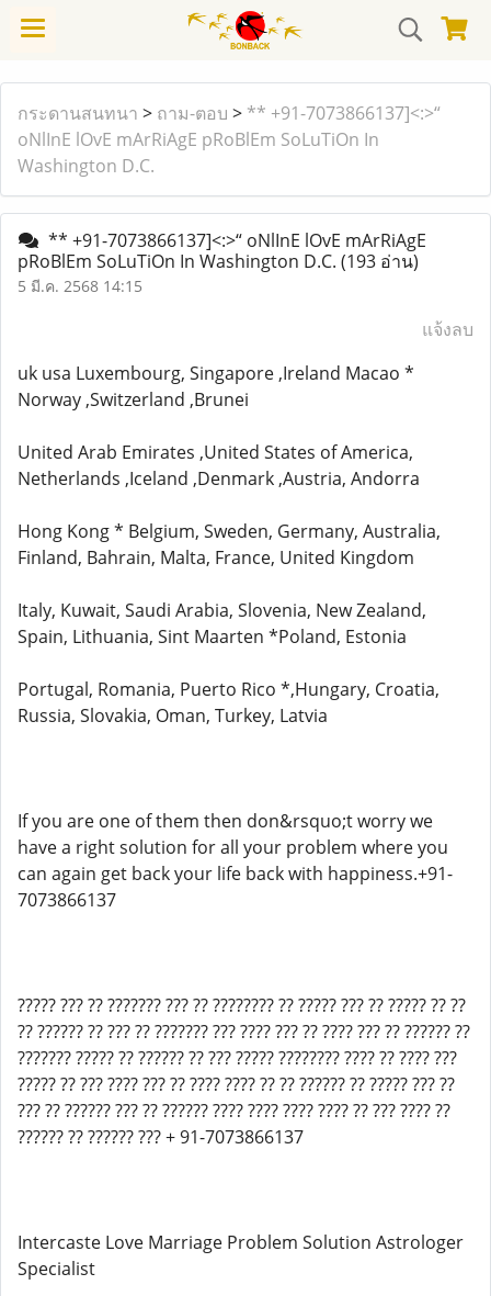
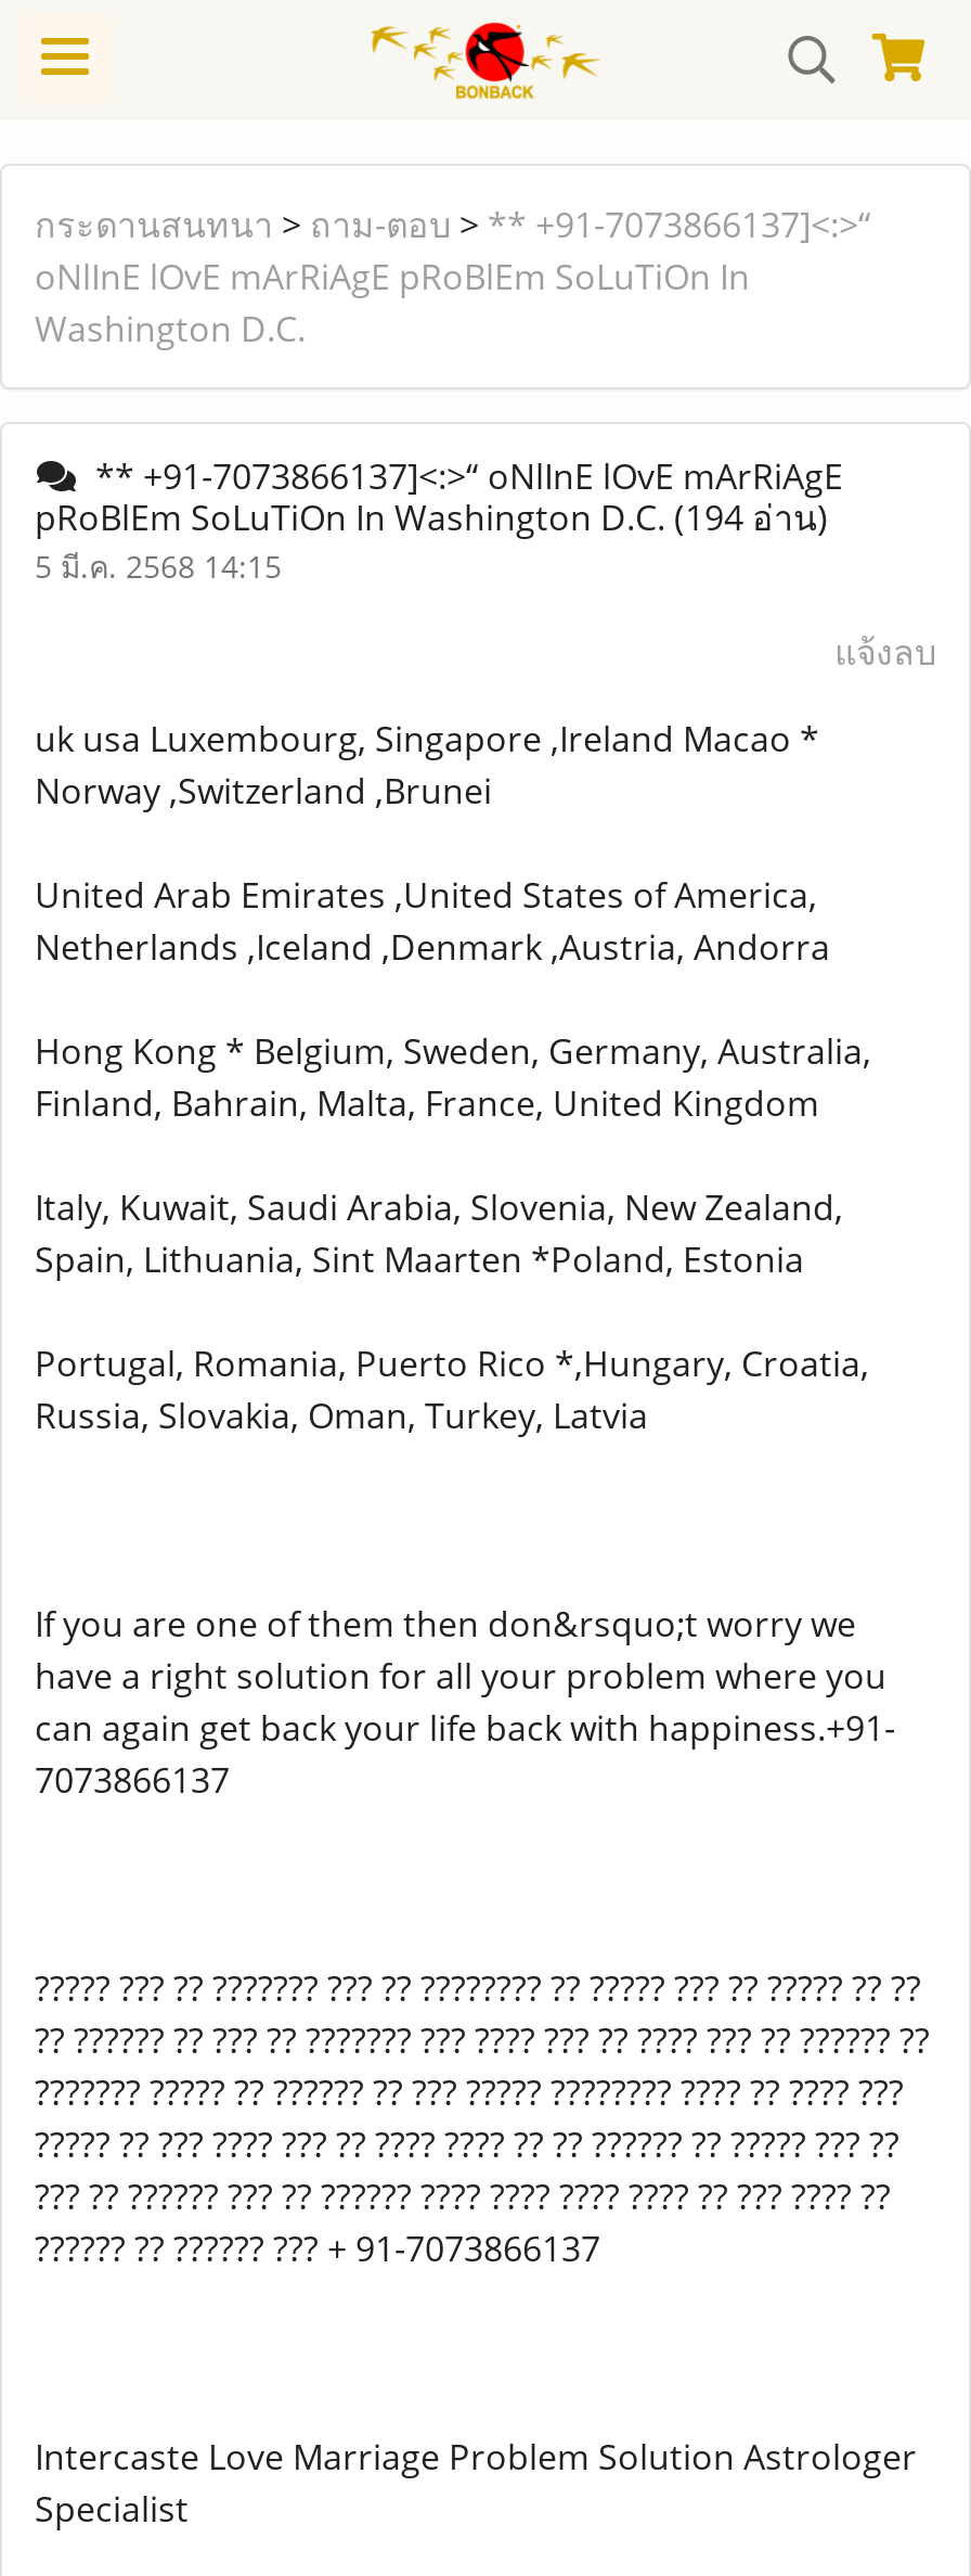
- pRoBlEm SoLuTiOn In Washington D.C. (193 อ่าน)
+ pRoBlEm SoLuTiOn In Washington D.C. (194 อ่าน)
